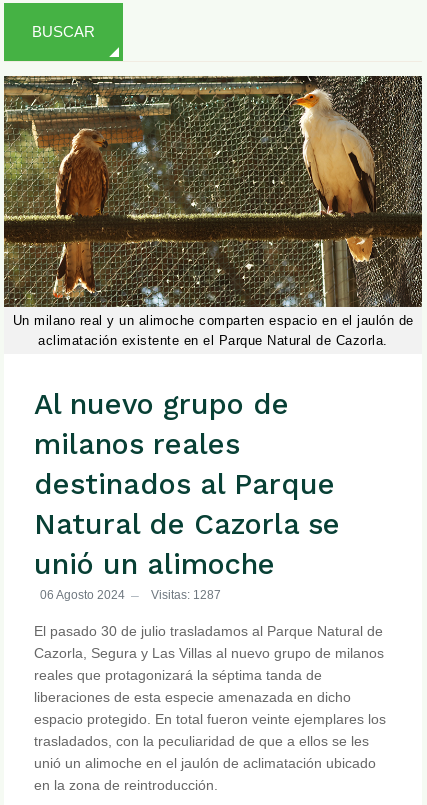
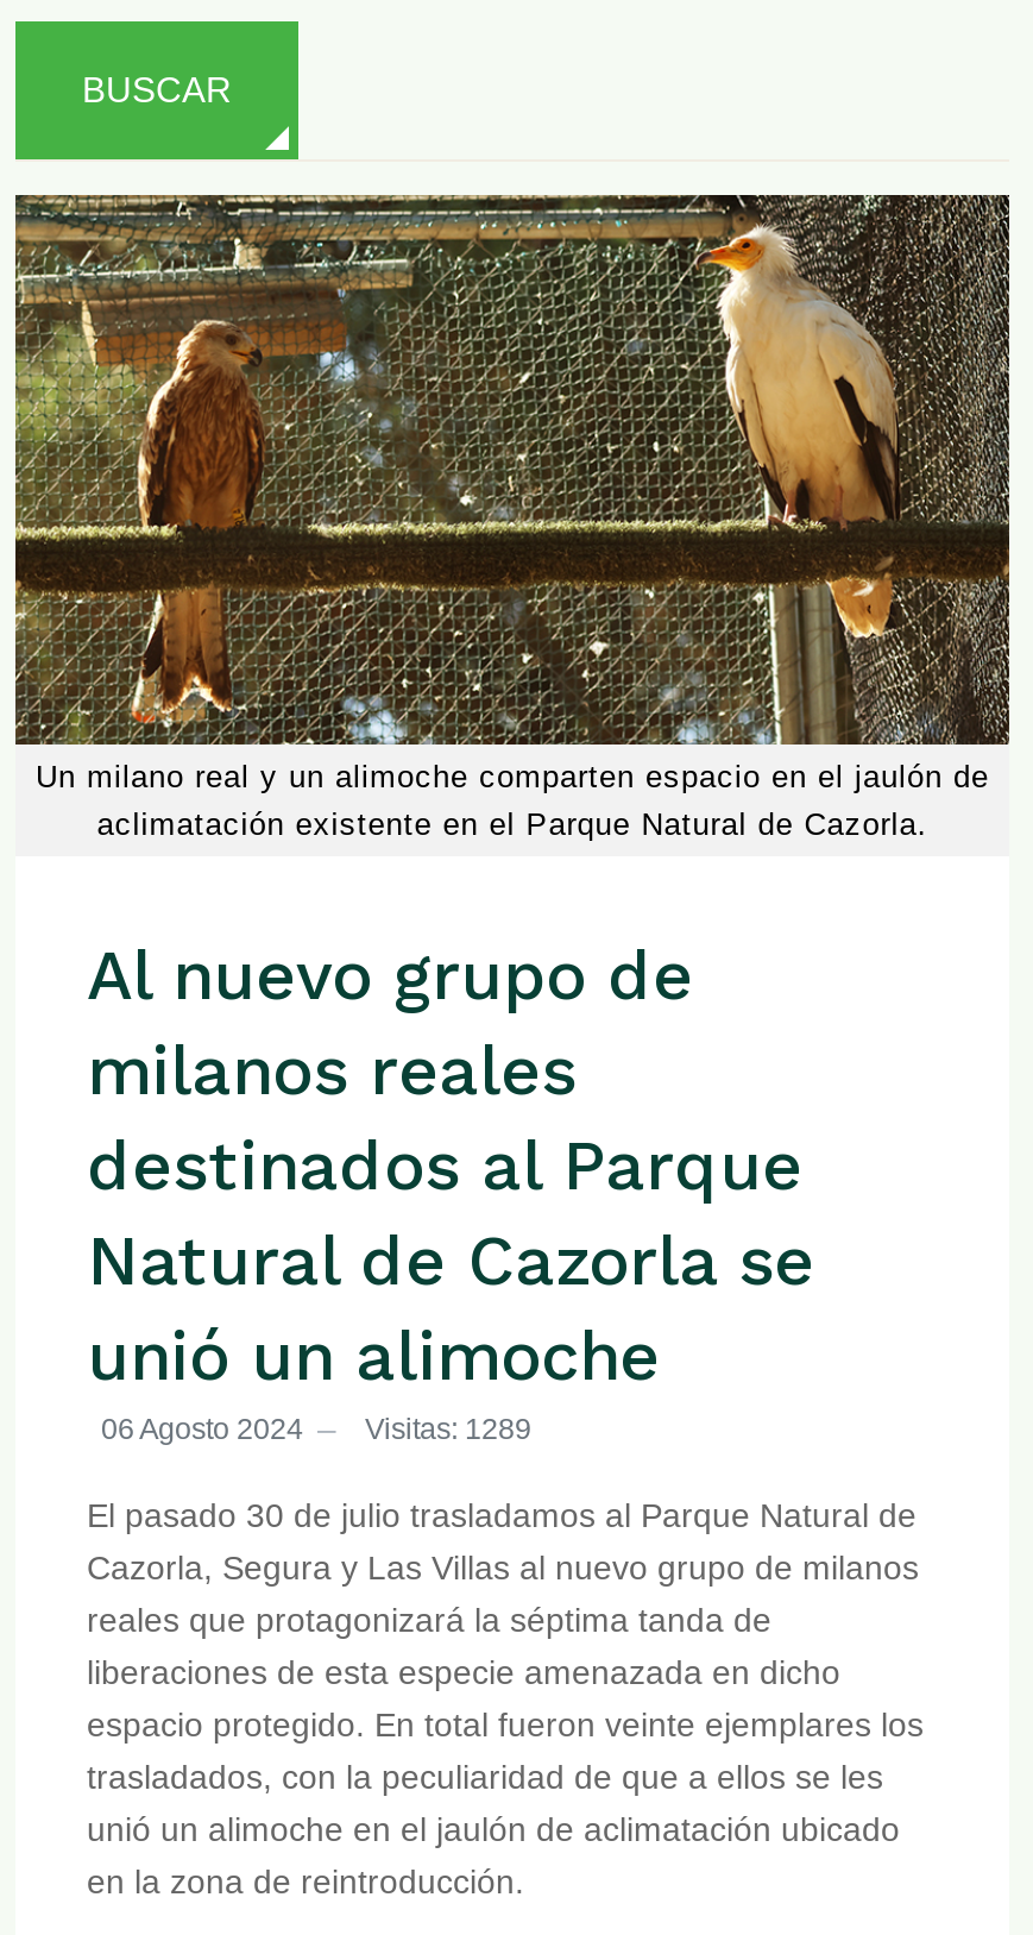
- 06 Agosto 2024 Visitas: 1287
+ 06 Agosto 2024 Visitas: 1289
